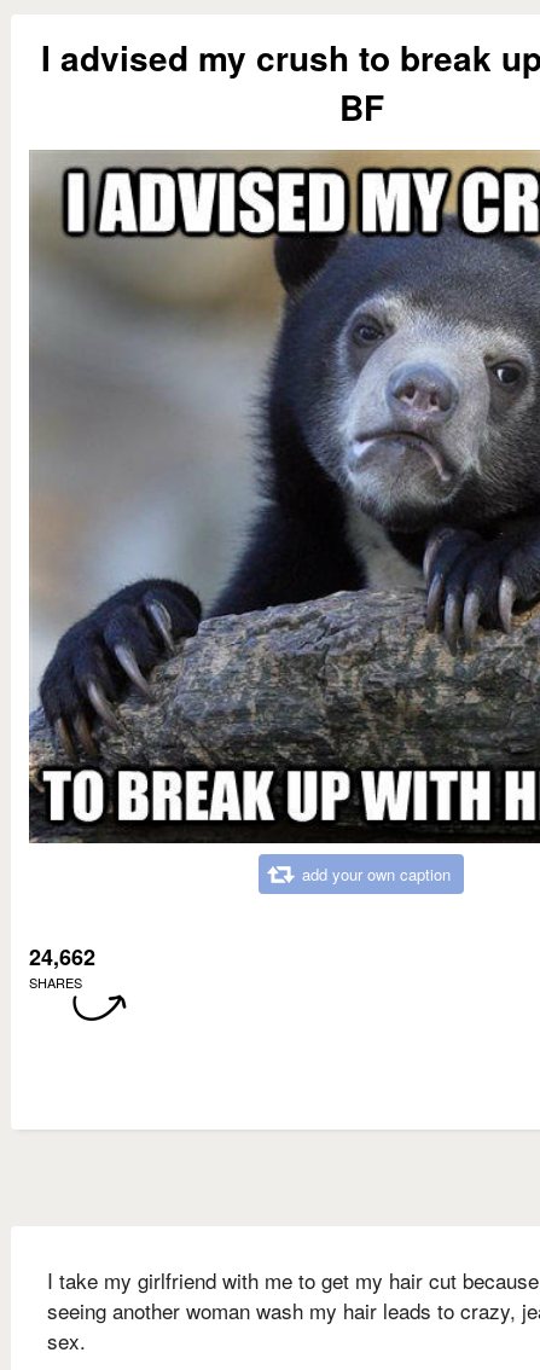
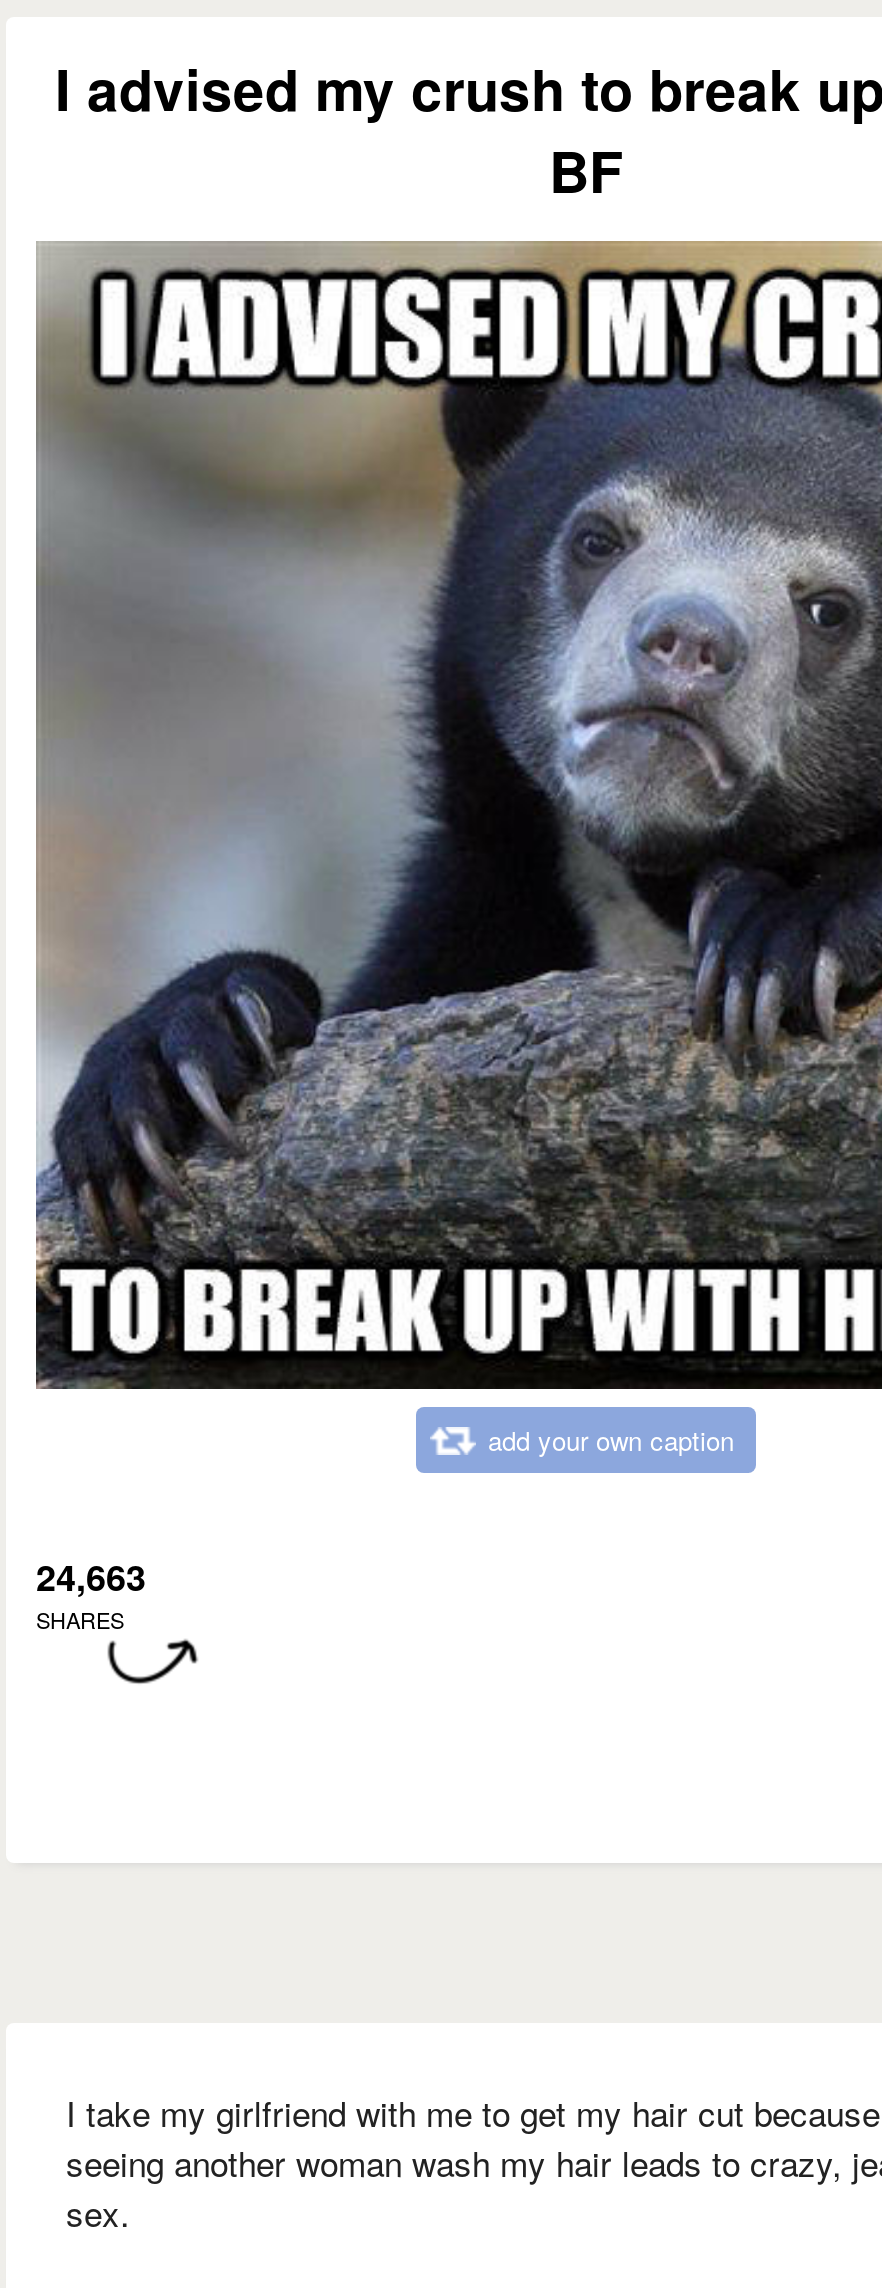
- 24,662
+ 24,663
